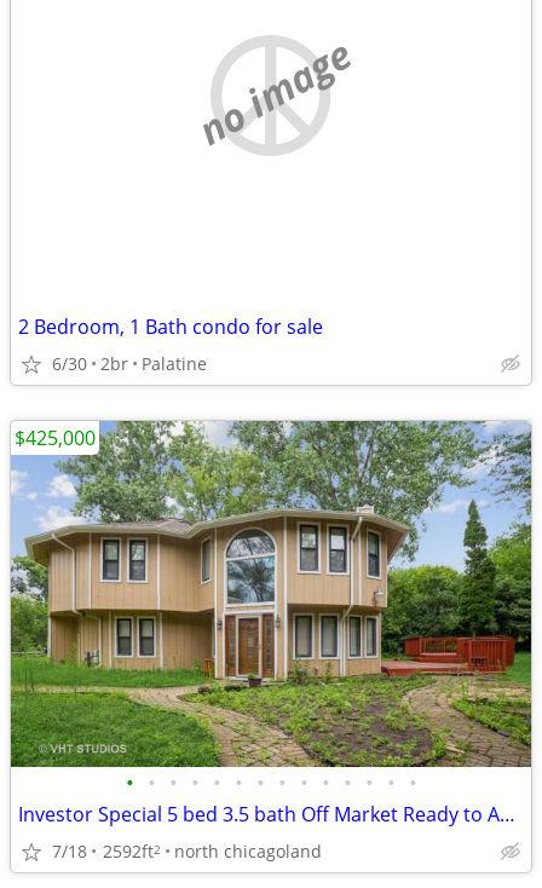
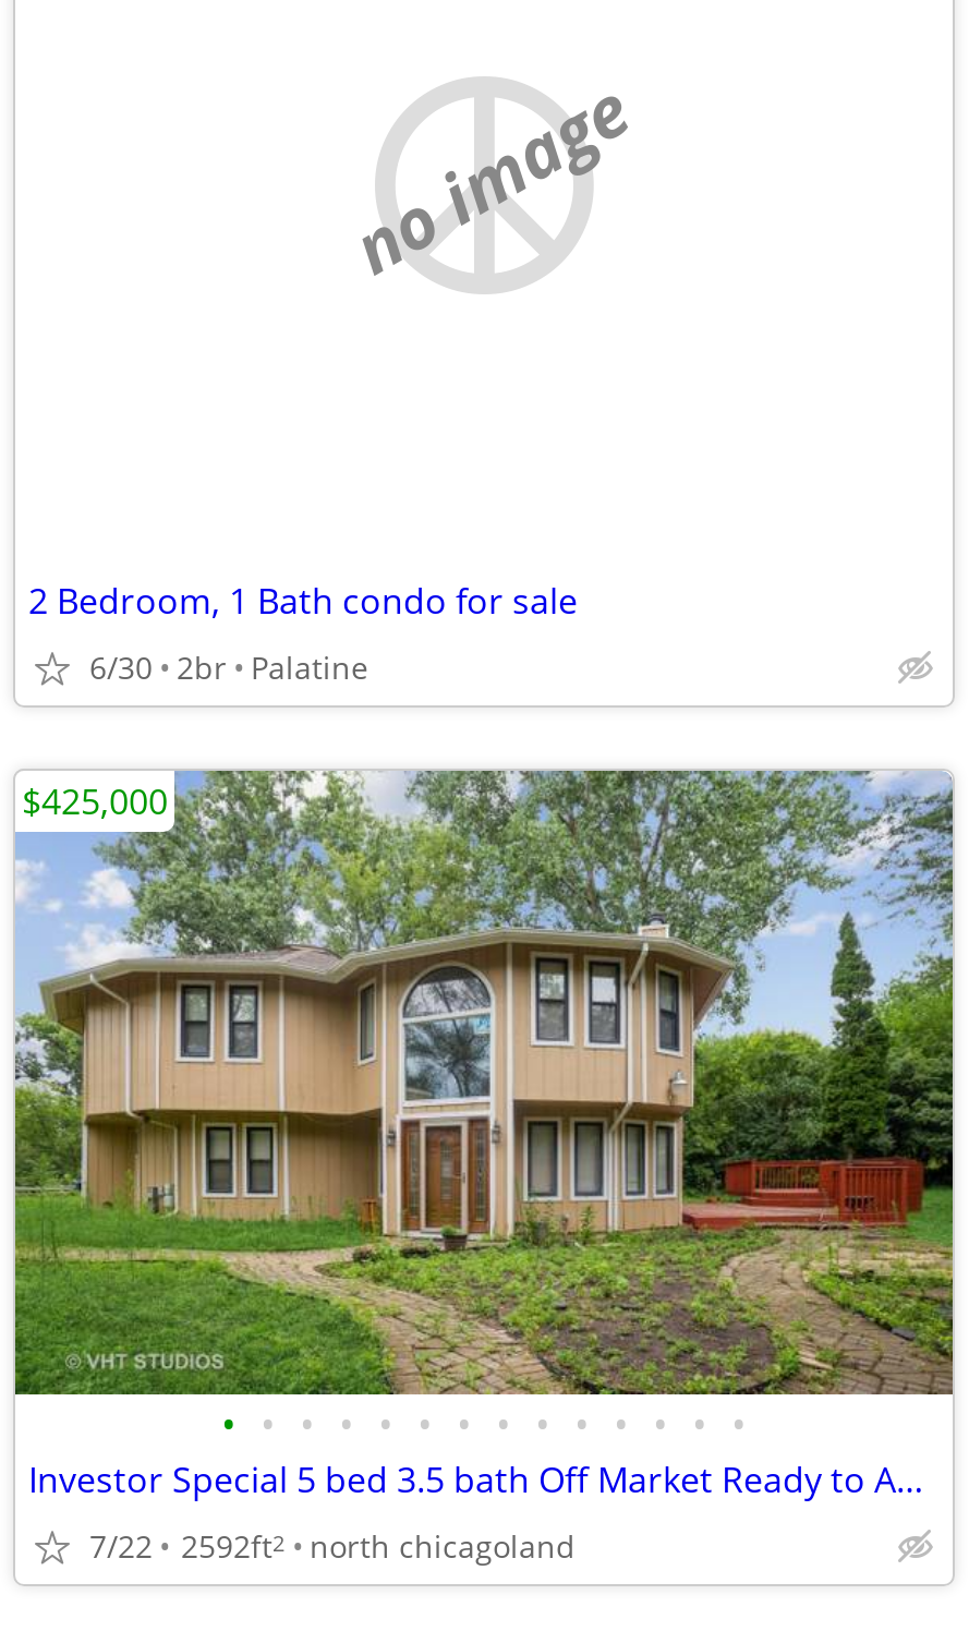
- 7/18 2592ft2 north chicagoland
+ 7/22 2592ft2 north chicagoland
